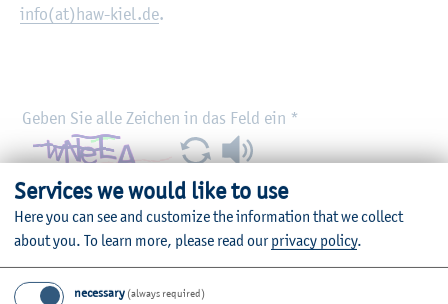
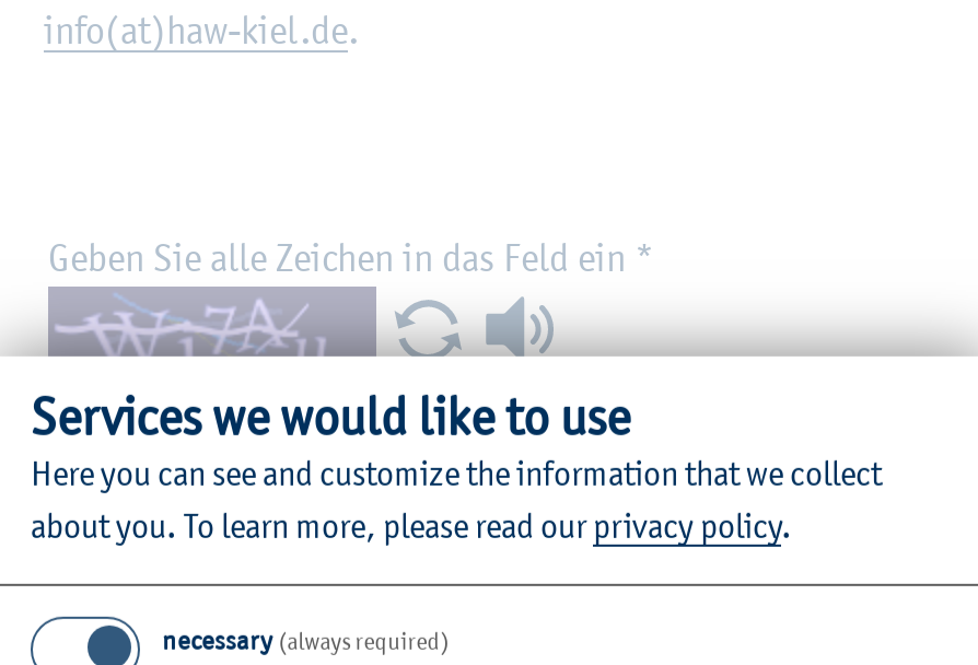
- [image]
+ [image]
